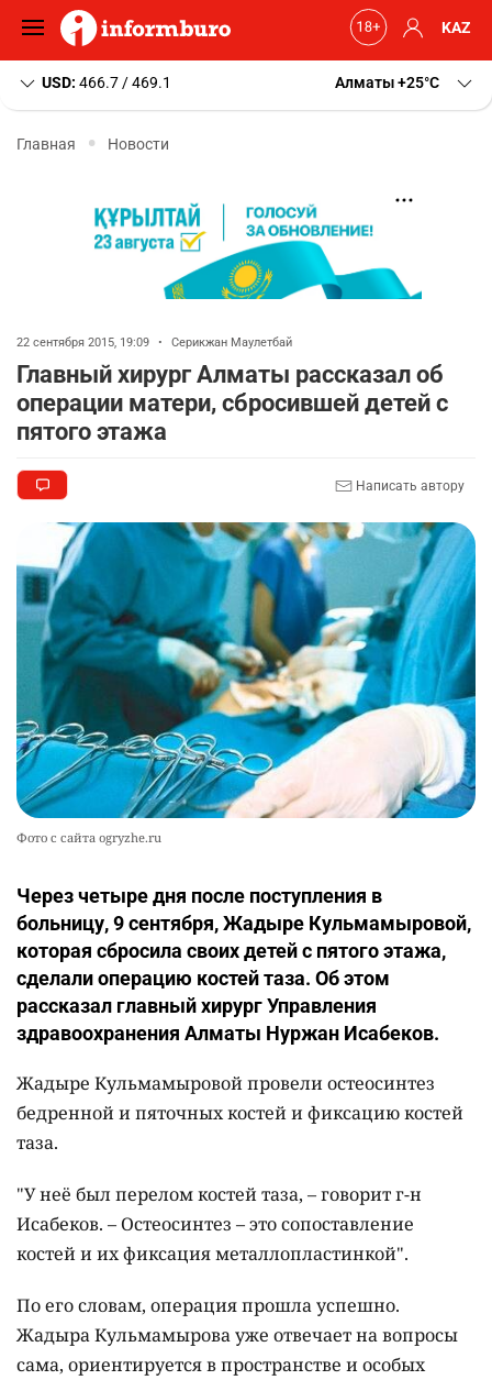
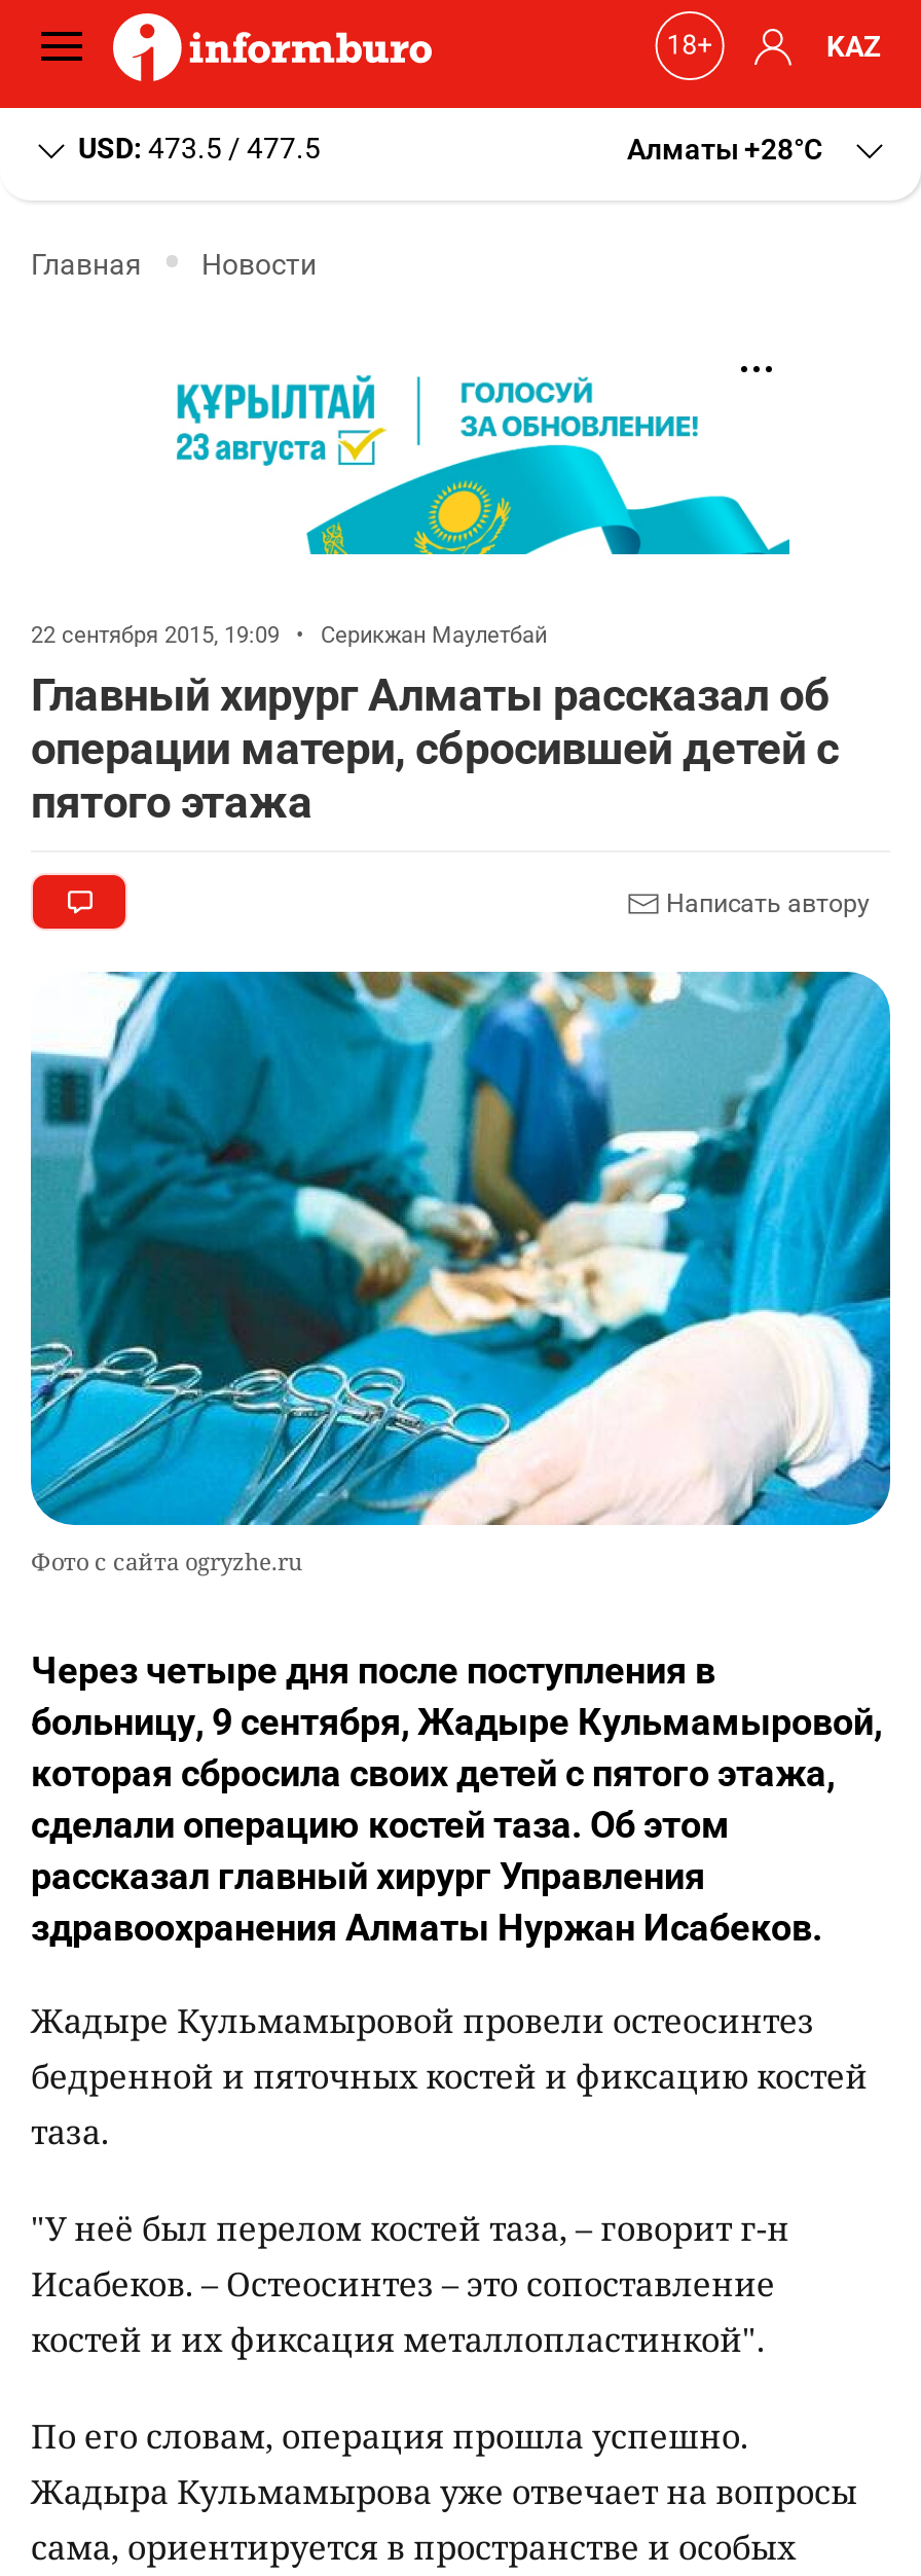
- USD: 466.7 / 469.1
+ USD: 473.5 / 477.5

- Алматы +25 C
+ Алматы +28 C
